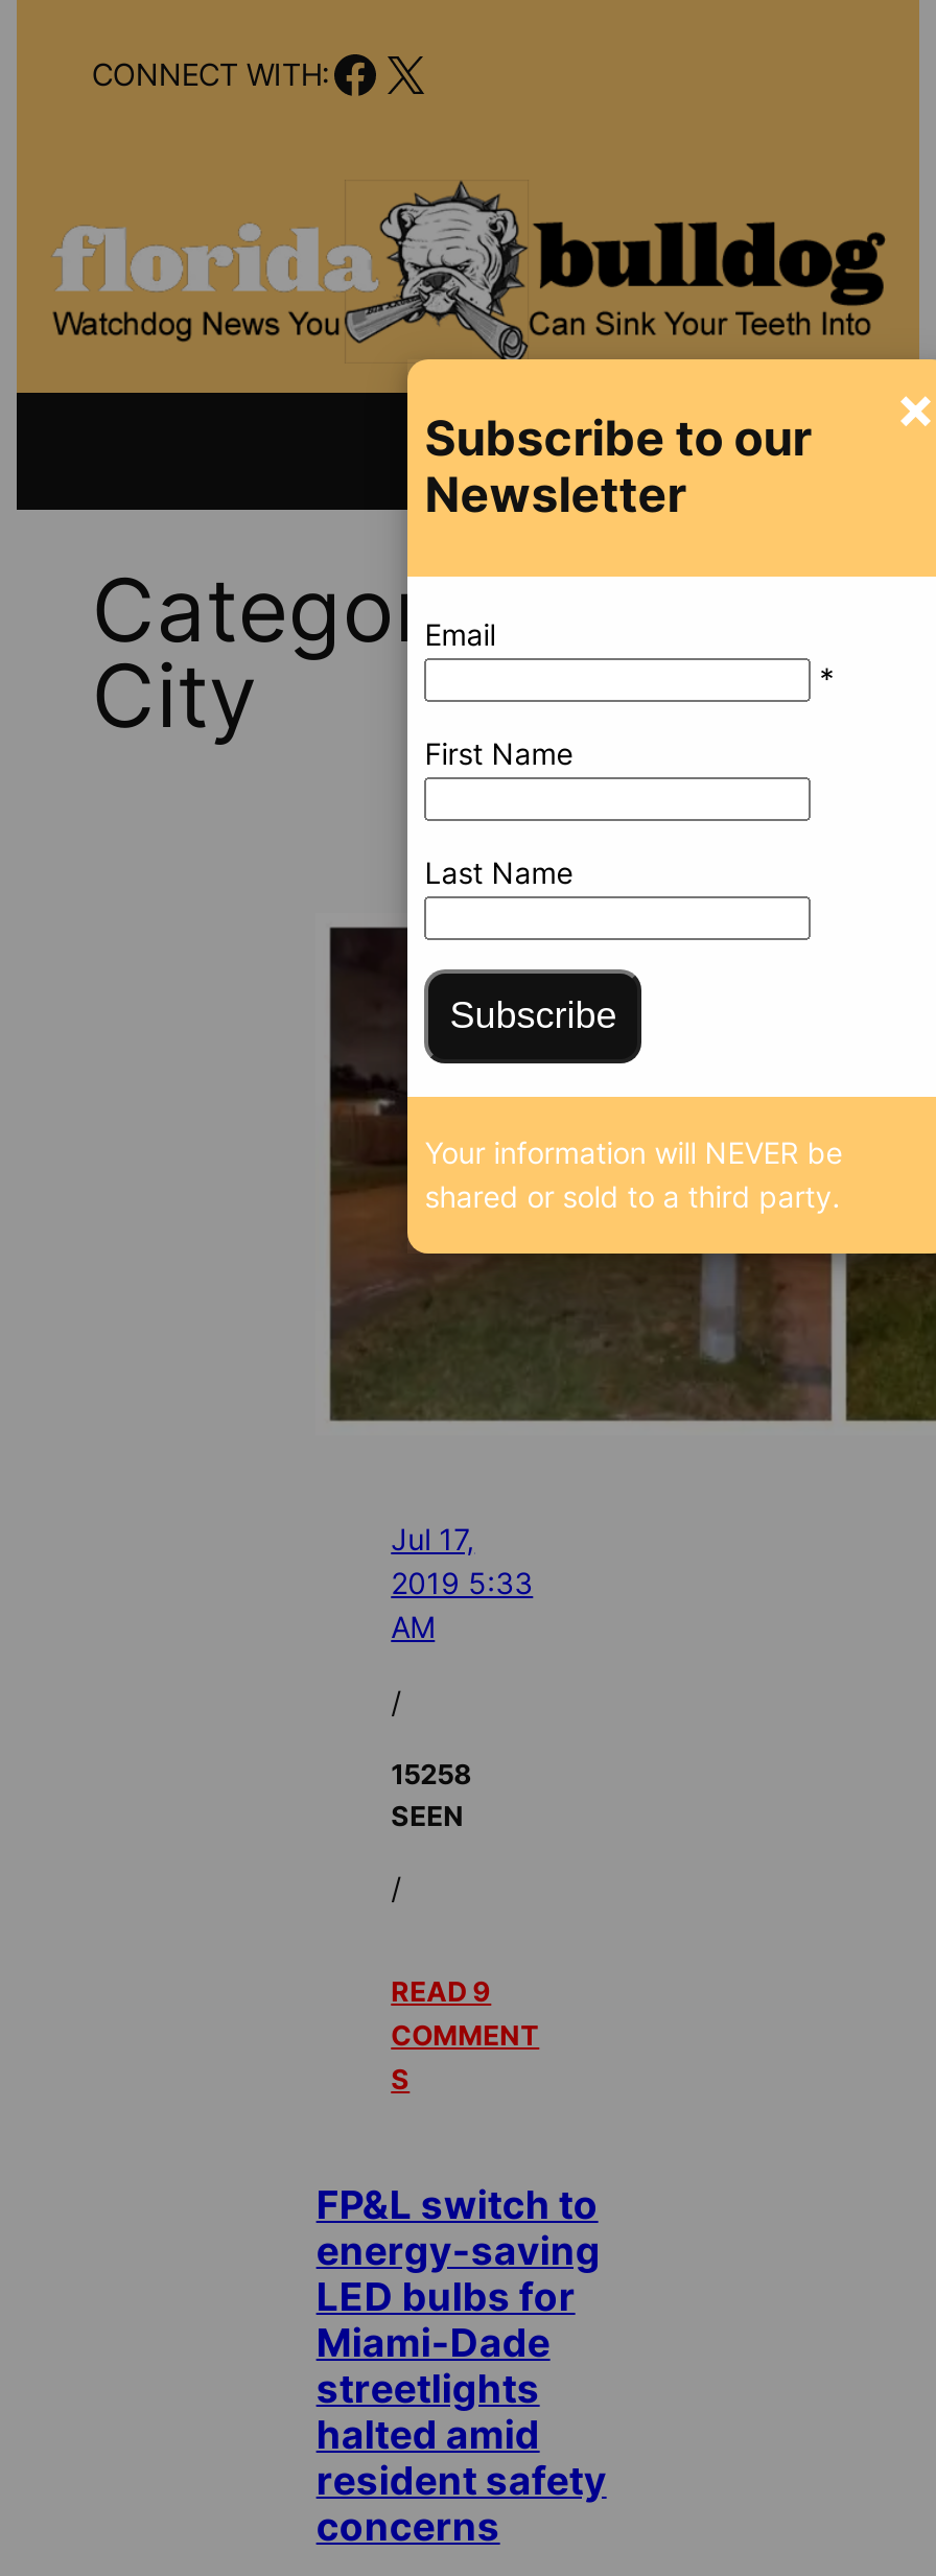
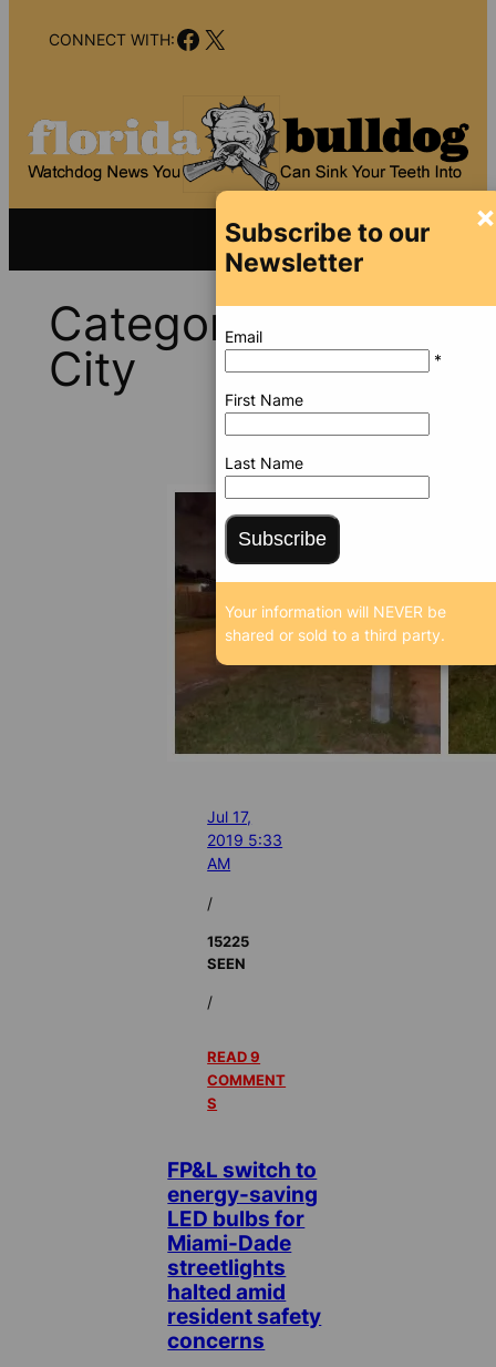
- 15258
+ 15225
